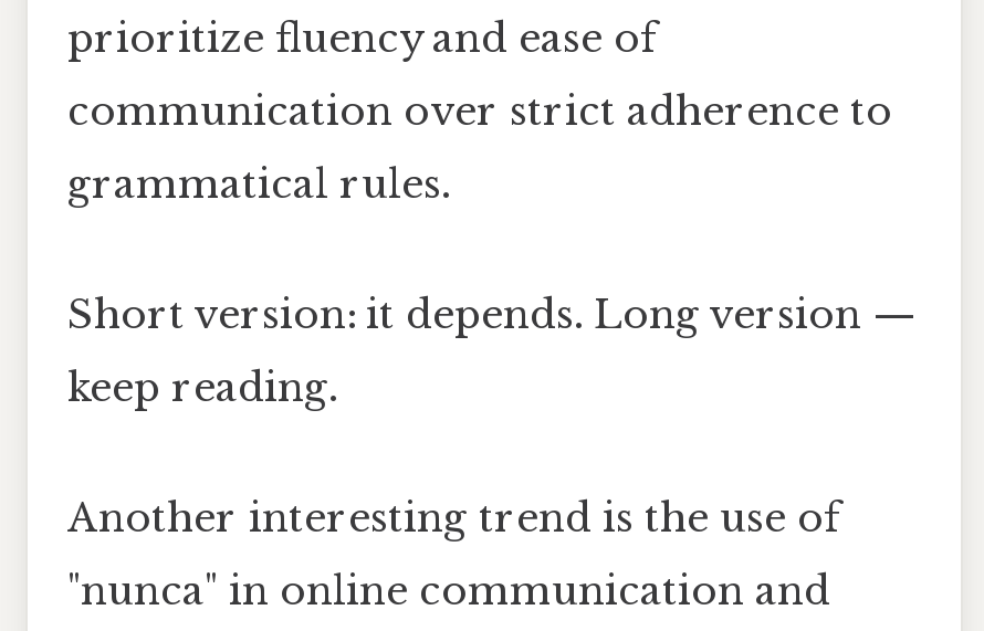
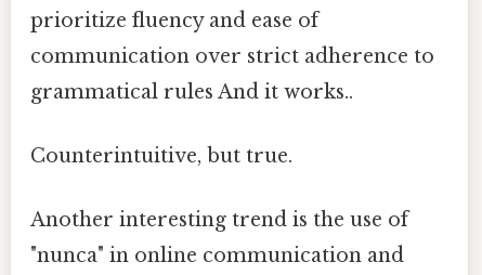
- grammatical rules.
- Short version: it depends. Long version —
- keep reading.
+ grammatical rules And it works..
+ Counterintuitive, but true.
